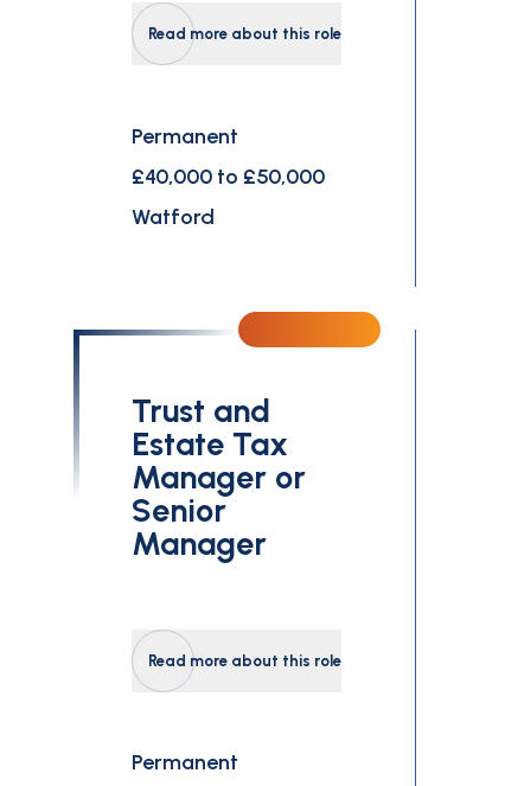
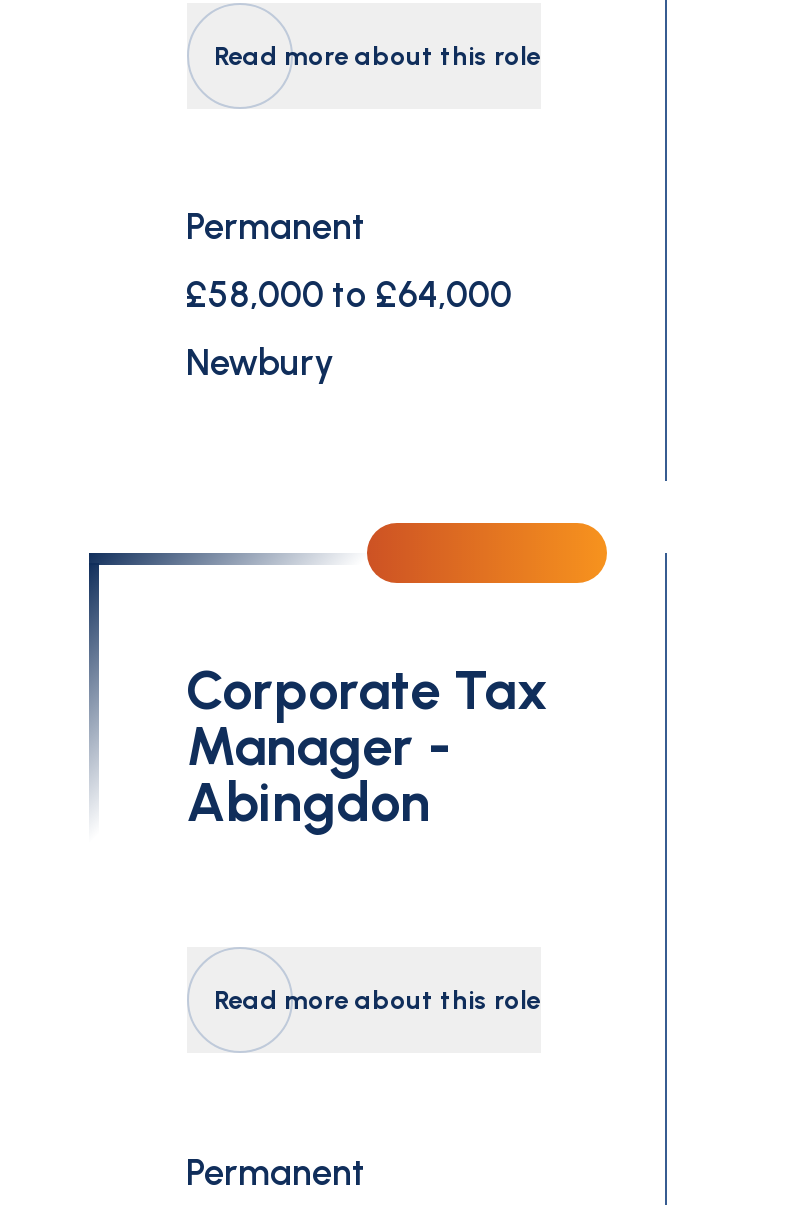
- £40,000 to £50,000
+ £58,000 to £64,000

- Watford
+ Newbury

- Trust and
- Estate Tax
- Manager or
- Senior
- Manager
+ Corporate Tax
+ Manager -
+ Abingdon
